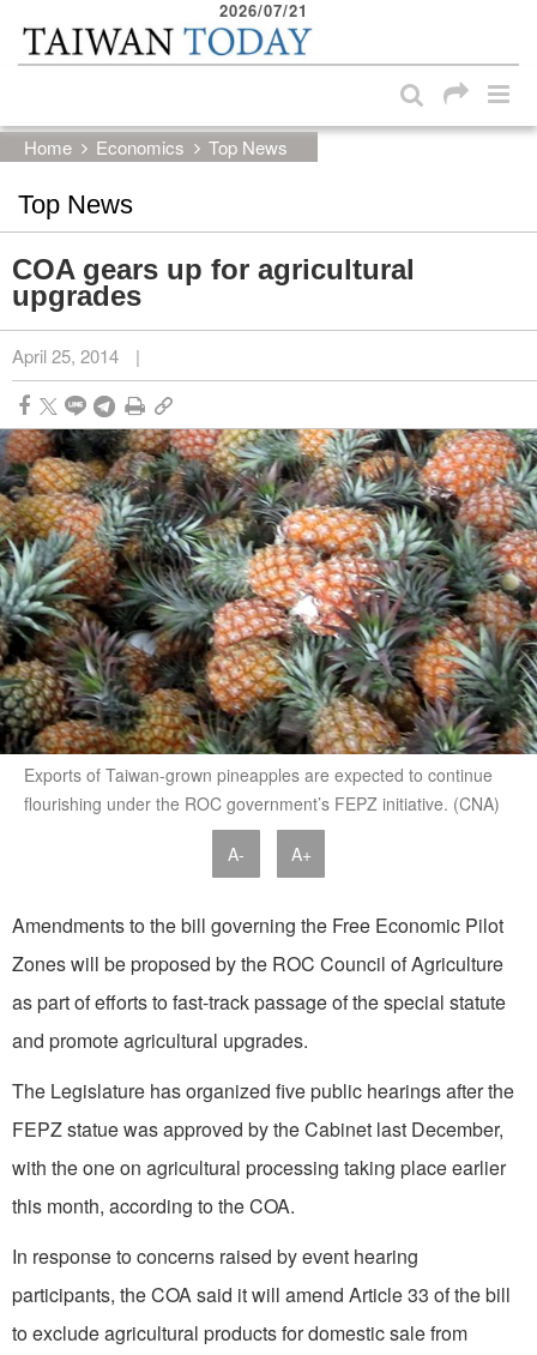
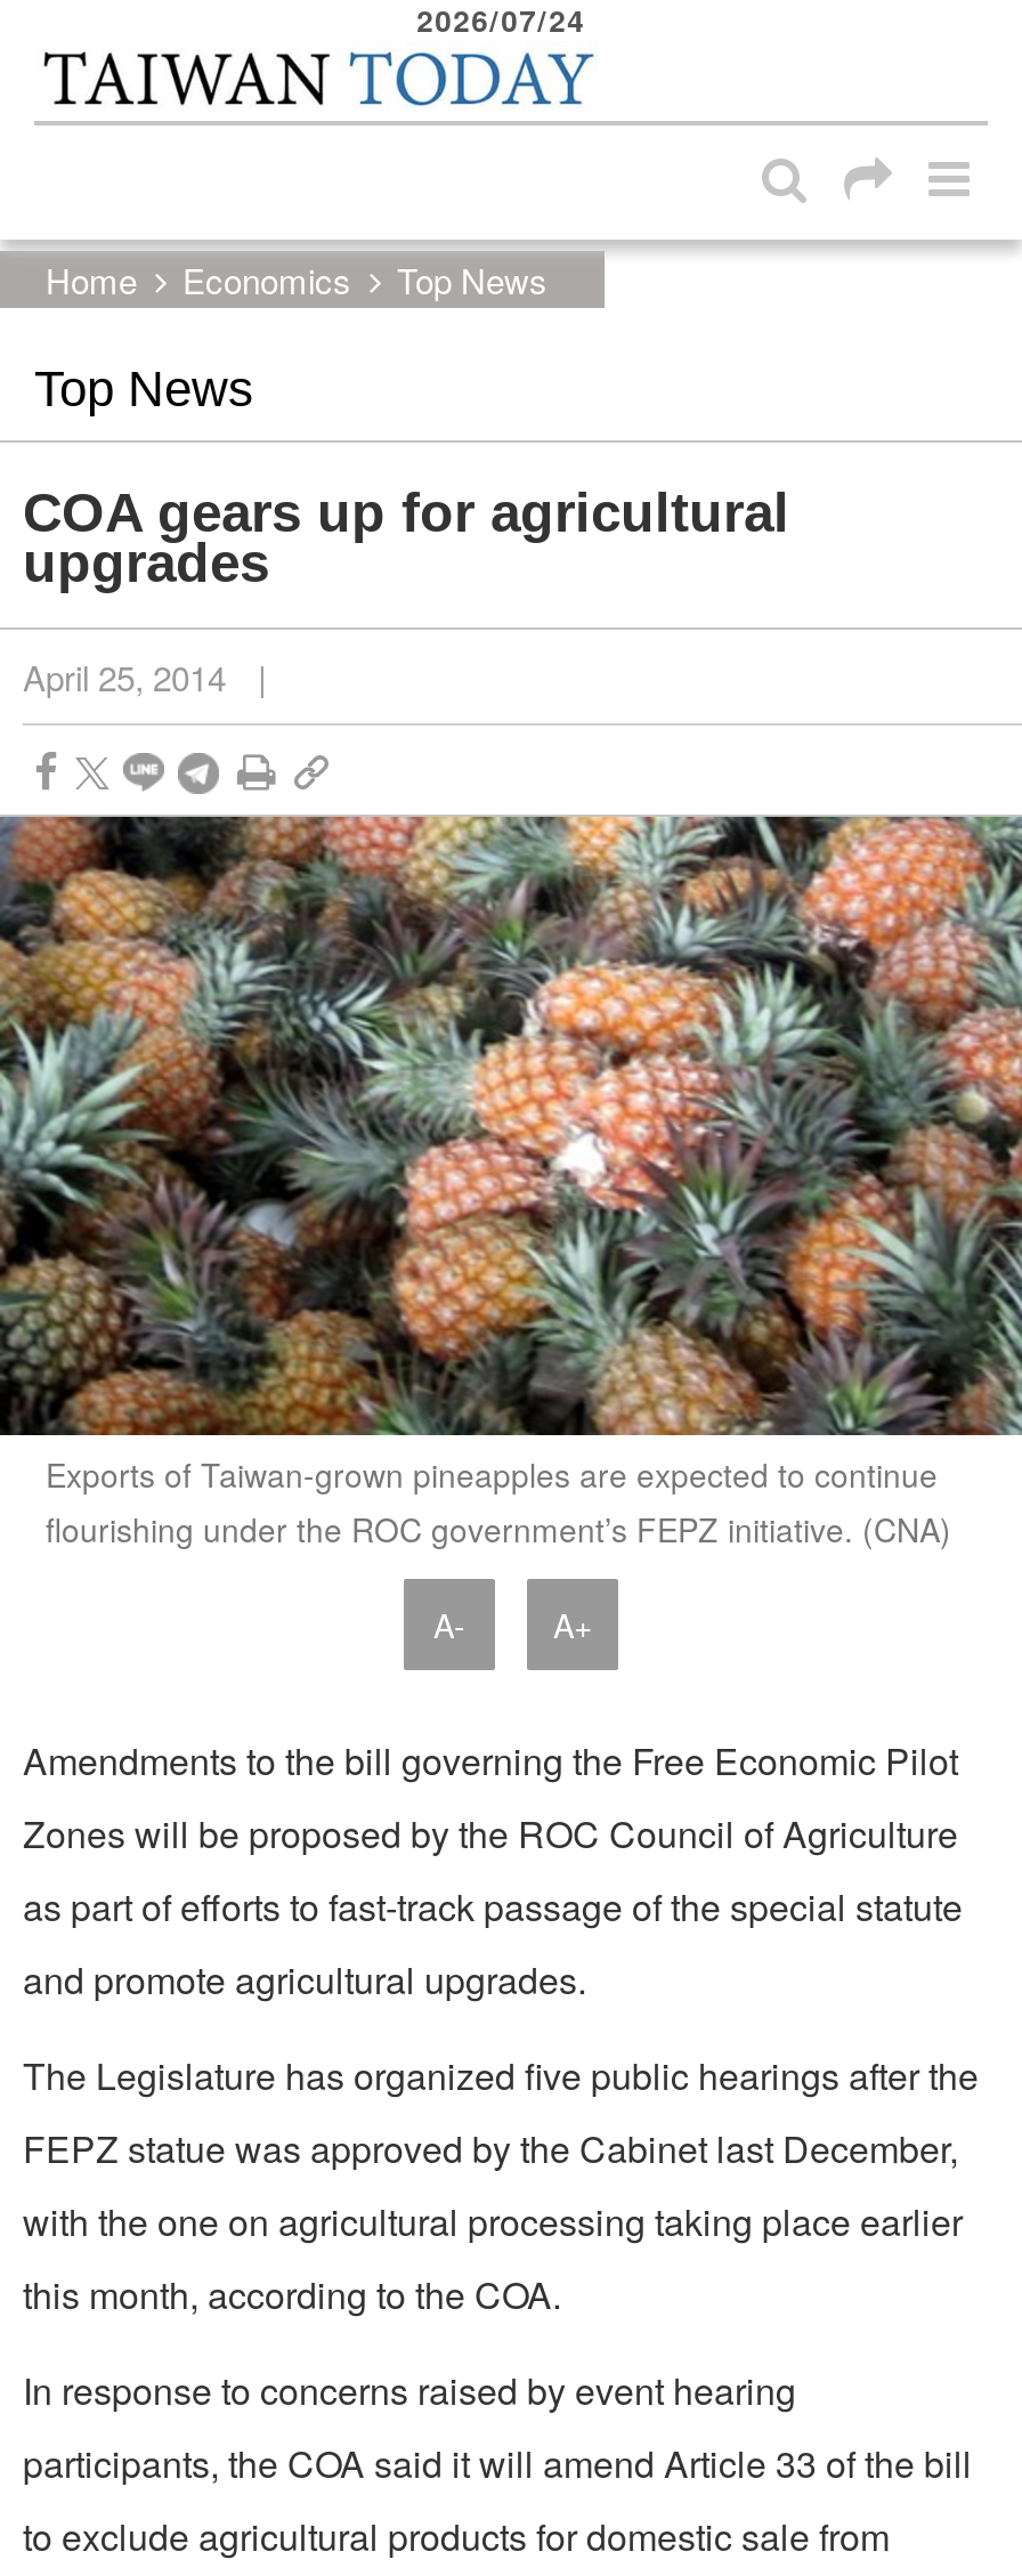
- 2026/07/21
+ 2026/07/24
